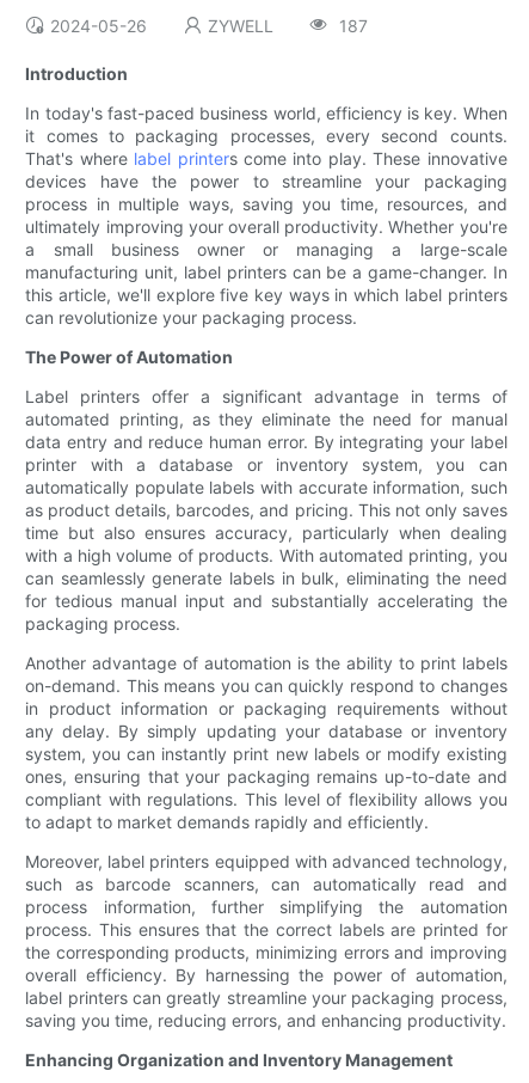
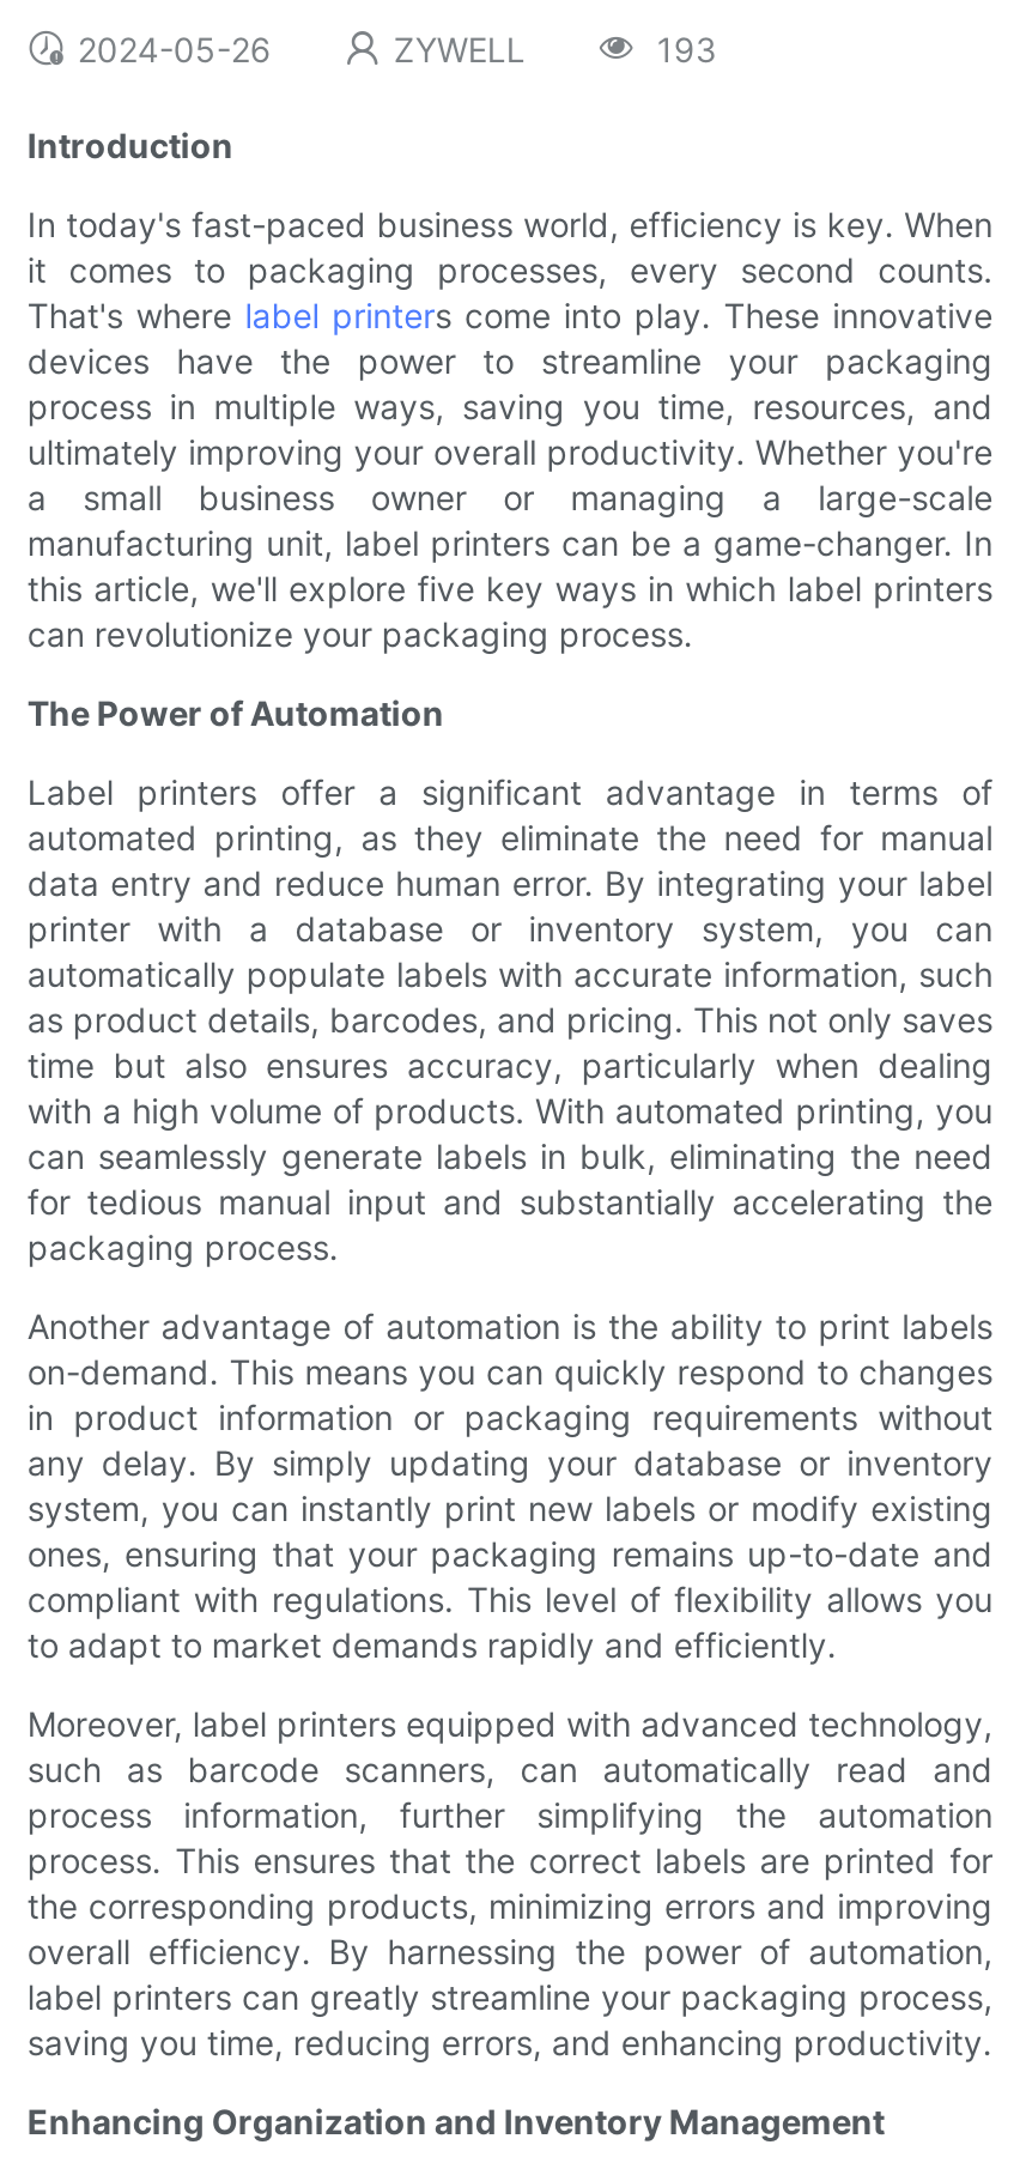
- 187
+ 193
